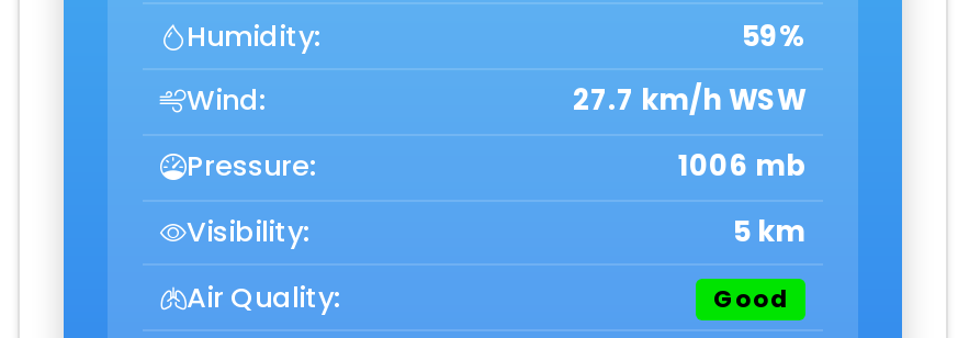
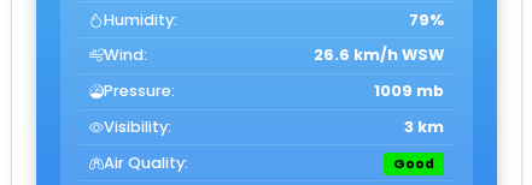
- 59%
+ 79%

- 27.7 km/h WSW
+ 26.6 km/h WSW

- 1006 mb
+ 1009 mb

- 5 km
+ 3 km
